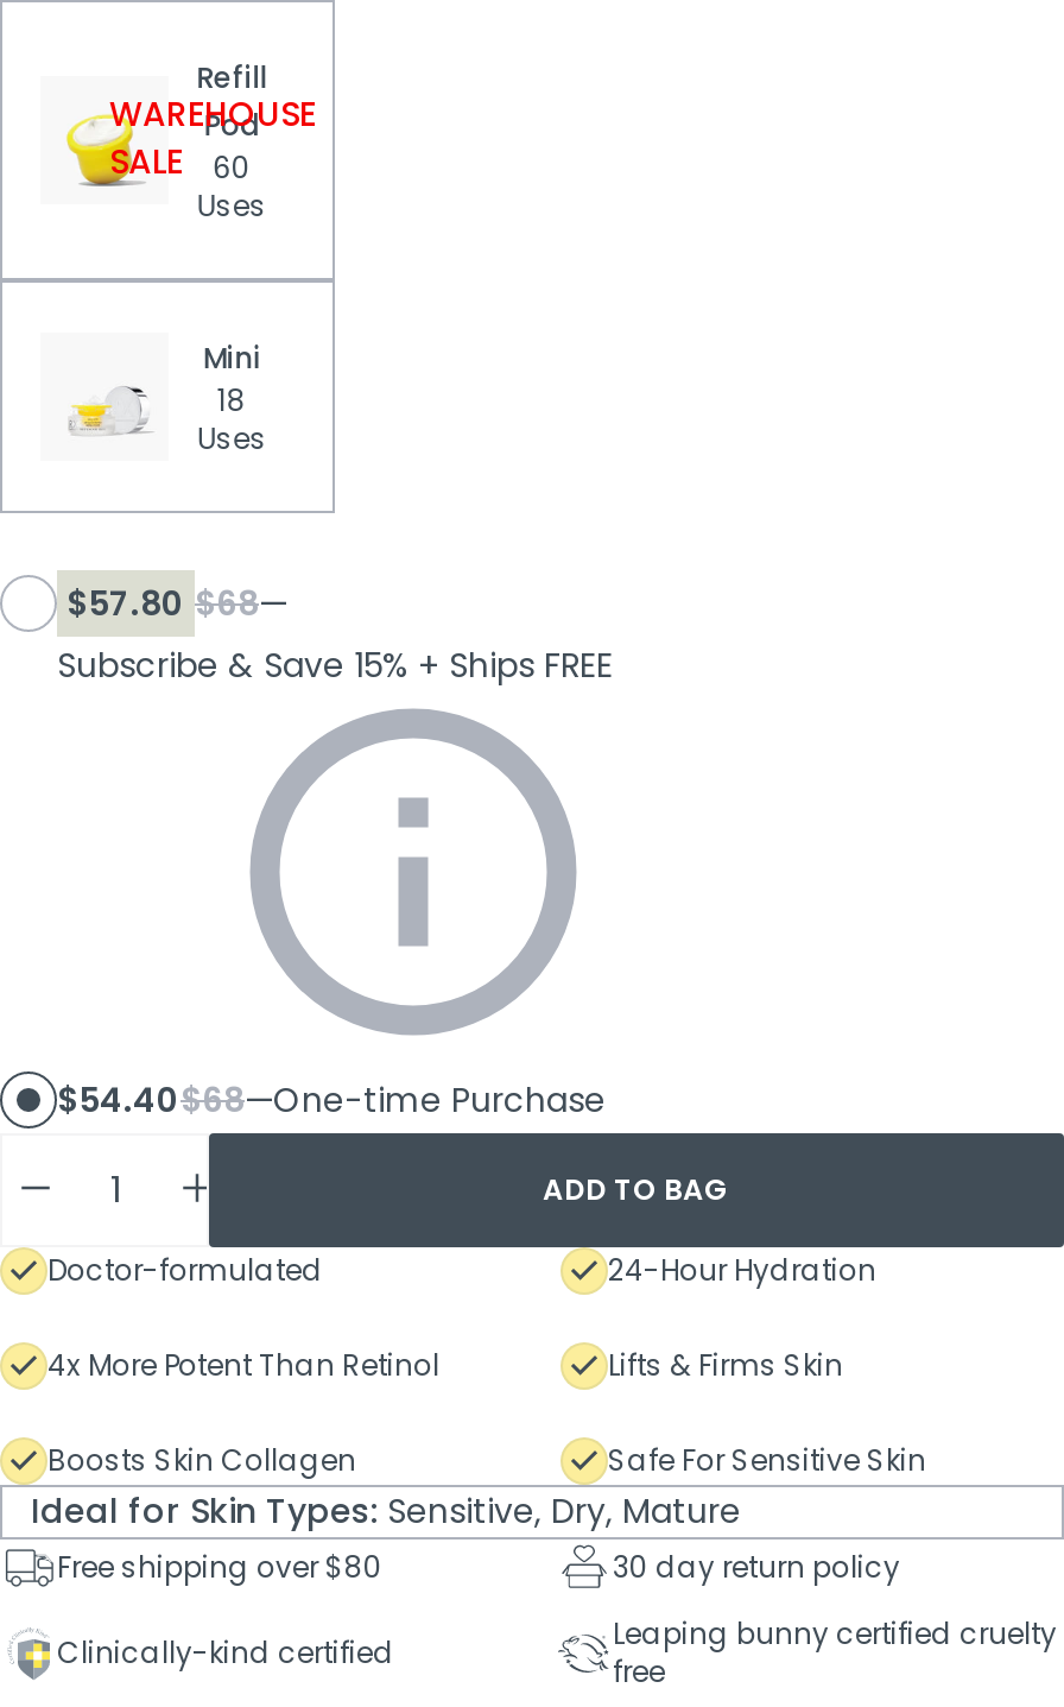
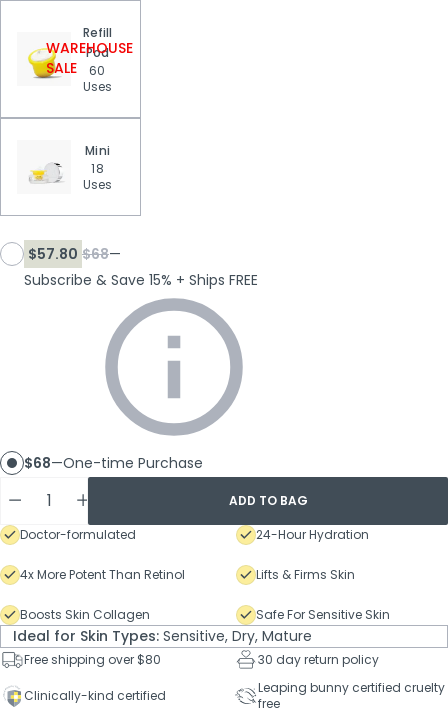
- $54.40$68—One-time Purchase
+ $68—One-time Purchase
